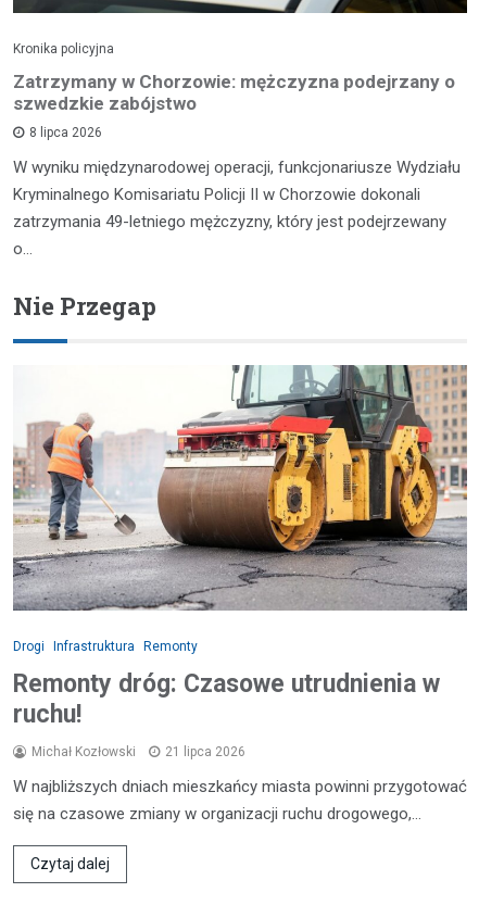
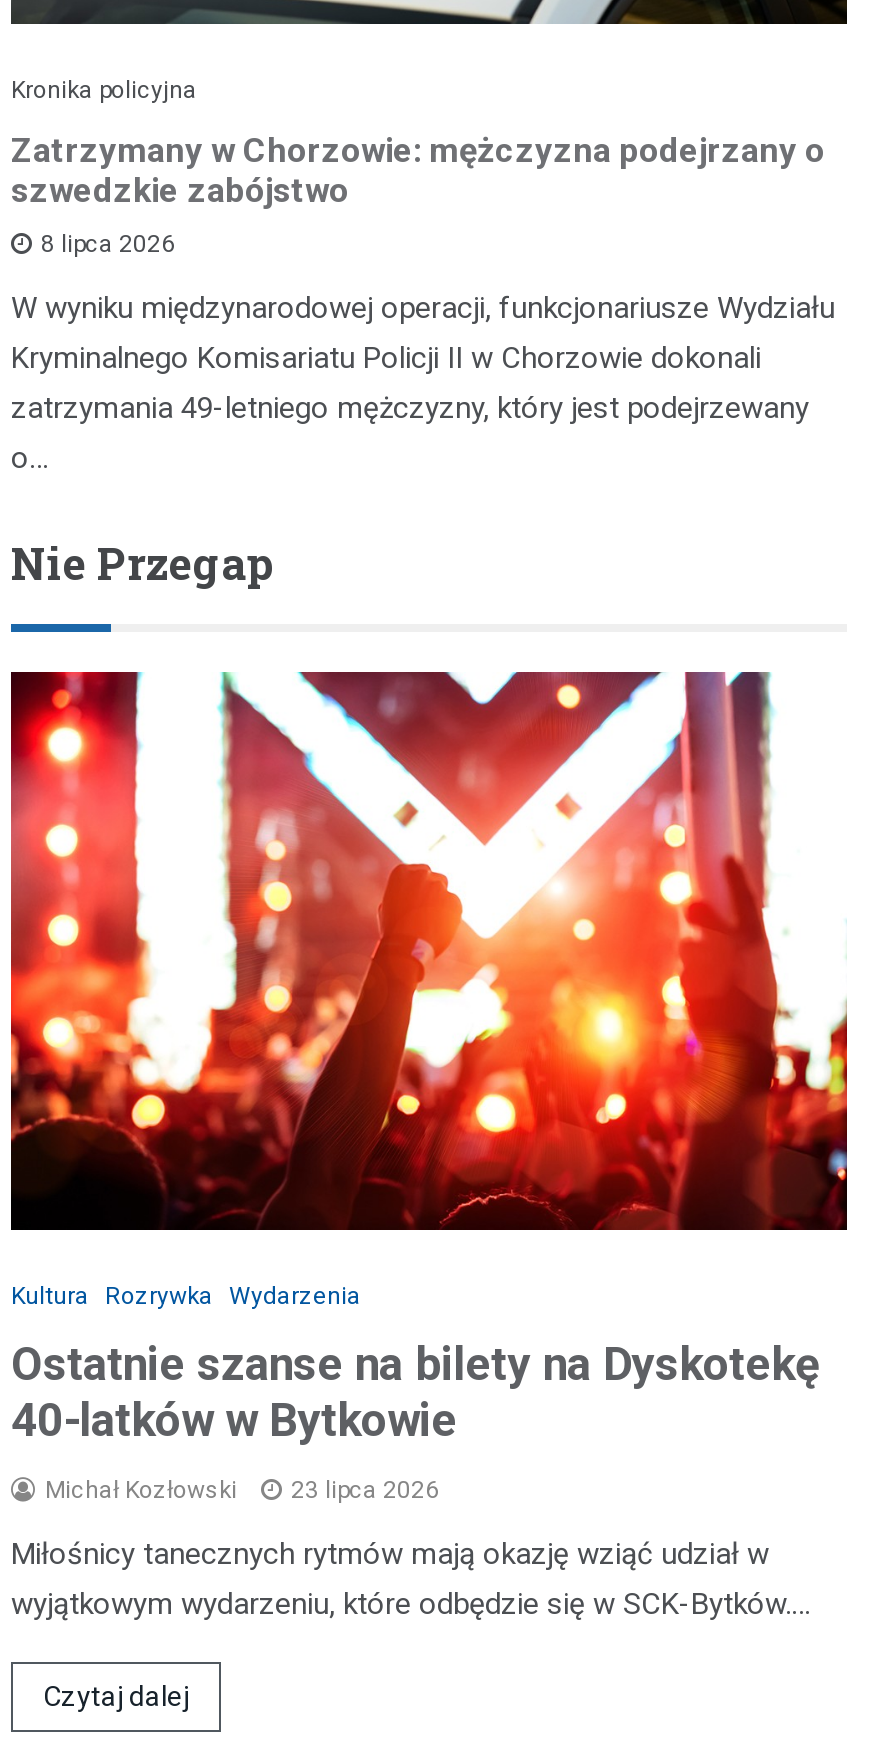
- [image]
- Drogi Infrastruktura Remonty
+ [image]
+ Kultura Rozrywka Wydarzenia

- Remonty dróg: Czasowe utrudnienia w
- ruchu!
+ Ostatnie szanse na bilety na Dyskotekę
+ 40-latków w Bytkowie

- Michał Kozłowski 21 lipca 2026
+ Michał Kozłowski 23 lipca 2026

- W najbliższych dniach mieszkańcy miasta powinni przygotować
- się na czasowe zmiany w organizacji ruchu drogowego,…
+ Miłośnicy tanecznych rytmów mają okazję wziąć udział w
+ wyjątkowym wydarzeniu, które odbędzie się w SCK-Bytków.…
